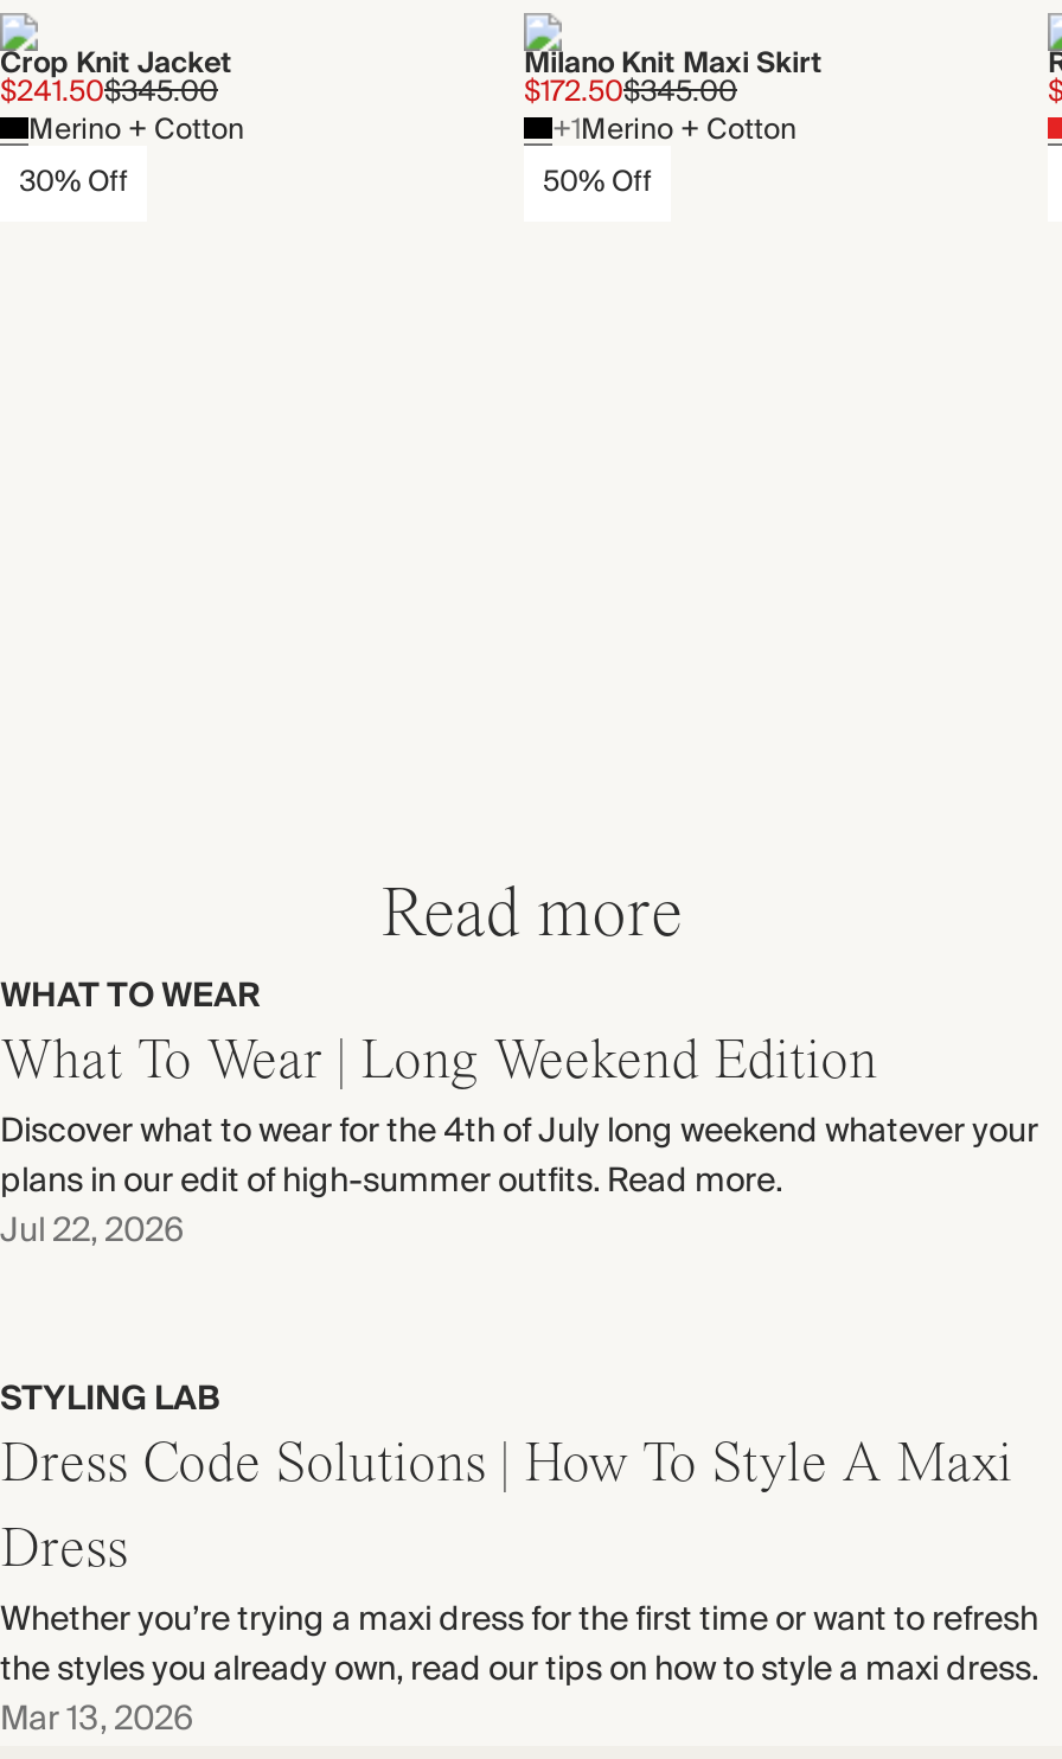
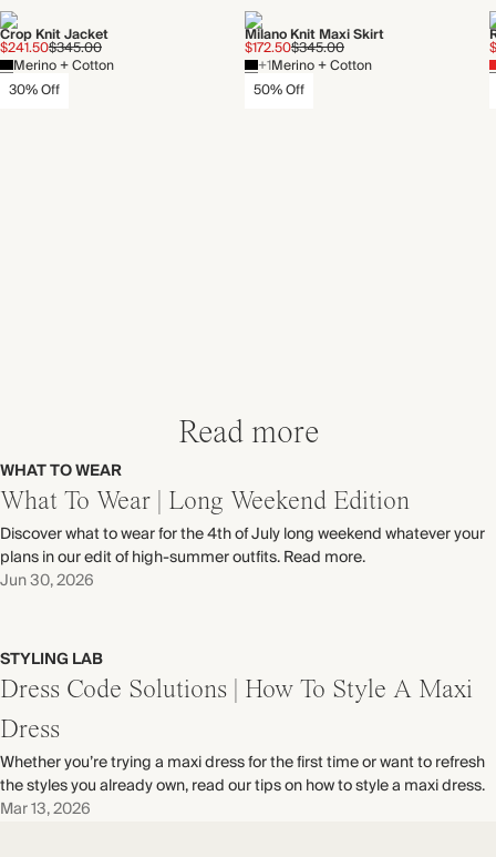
- Jul 22, 2026
+ Jun 30, 2026
